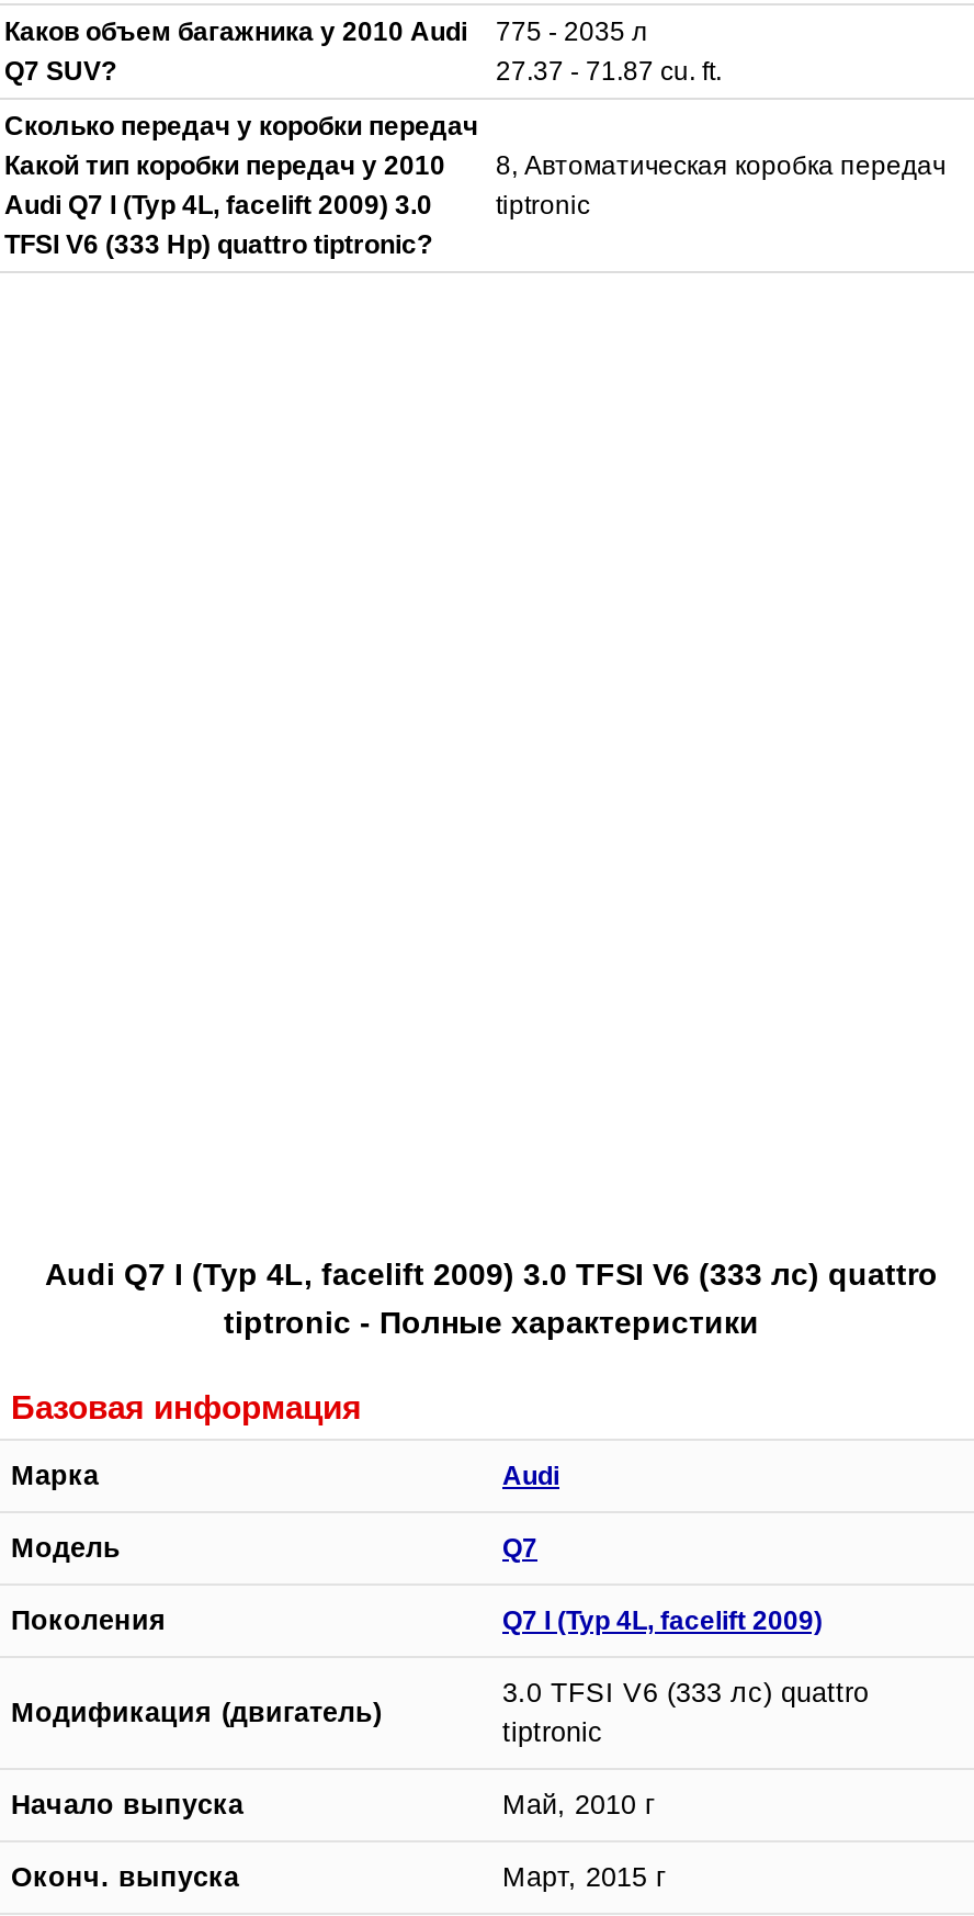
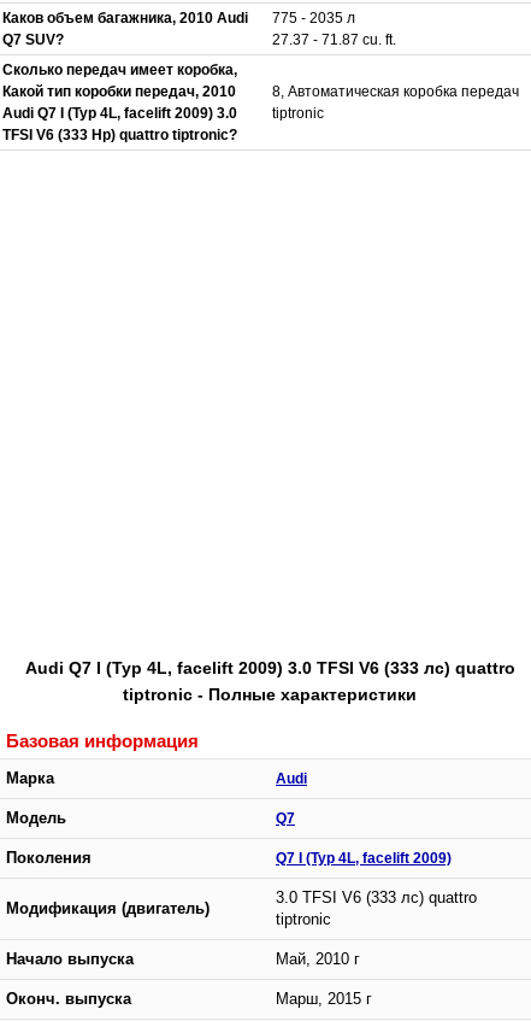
- Каков объем багажника у 2010 Audi
+ Каков объем багажника, 2010 Audi

- Сколько передач у коробки передач
- Какой тип коробки передач у 2010
+ Сколько передач имеет коробка,
+ Какой тип коробки передач, 2010

- Март, 2015 г
+ Марш, 2015 г
